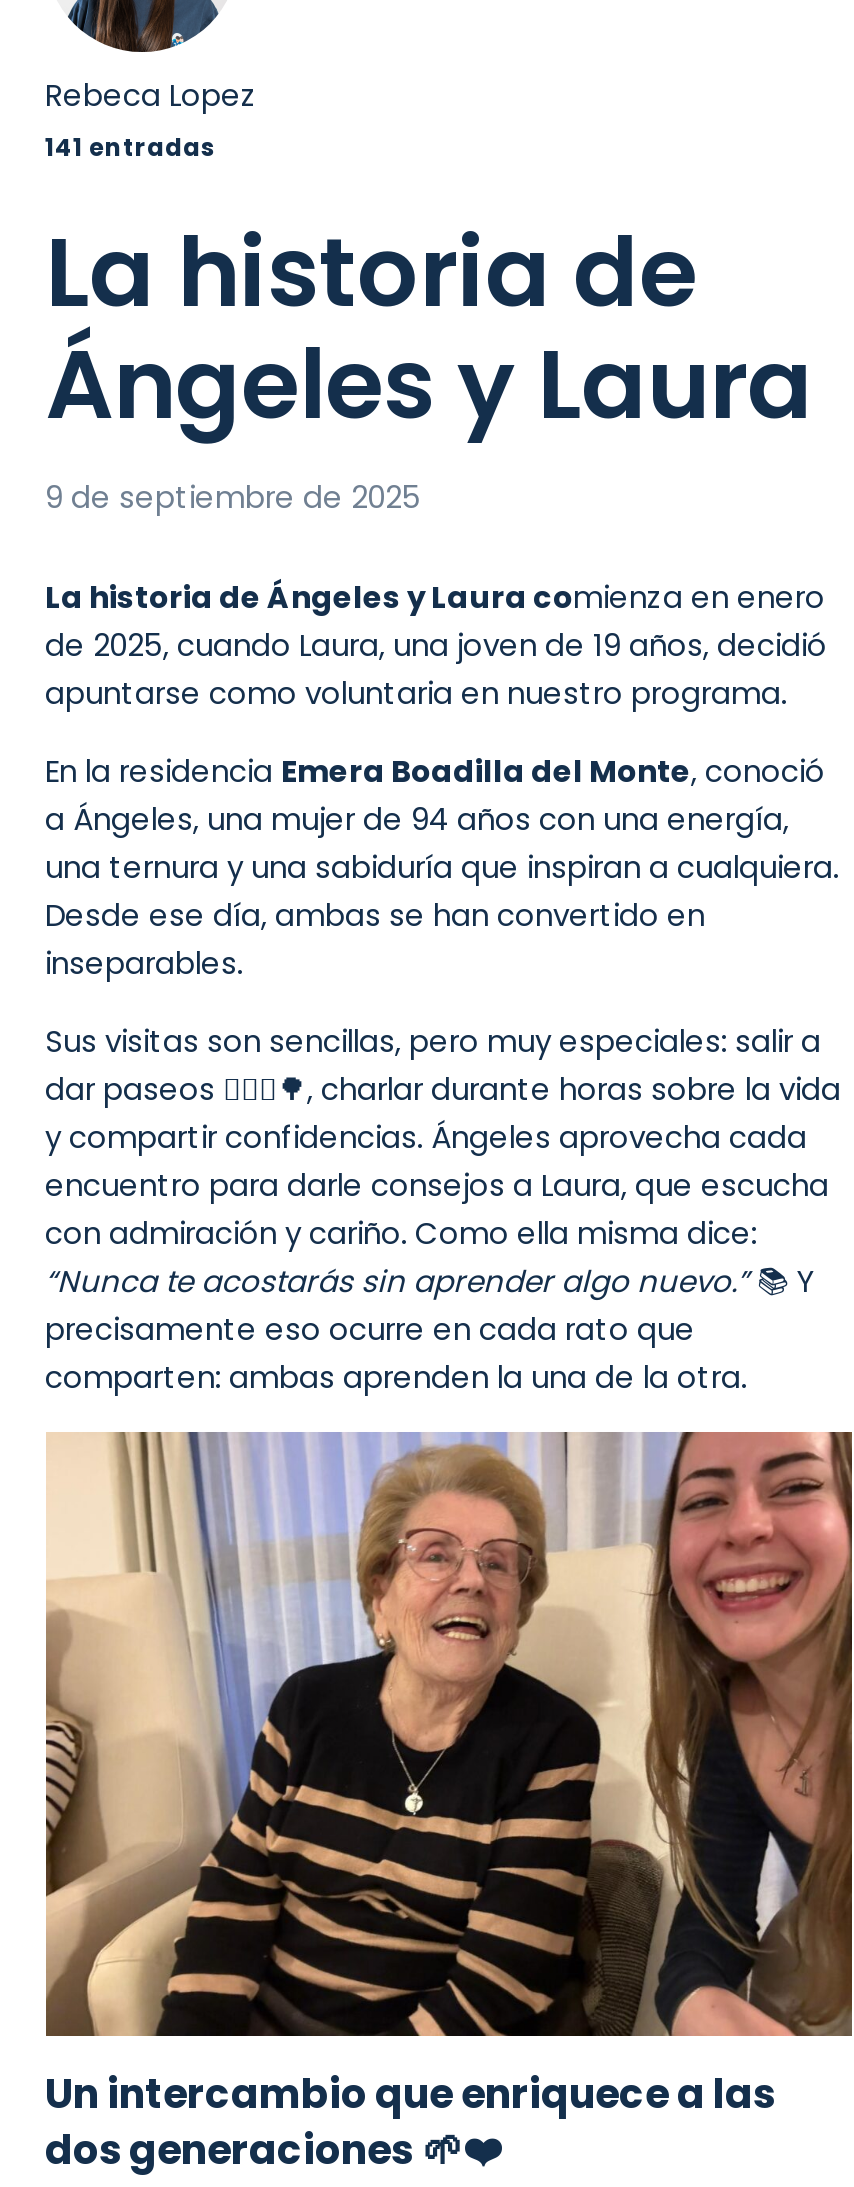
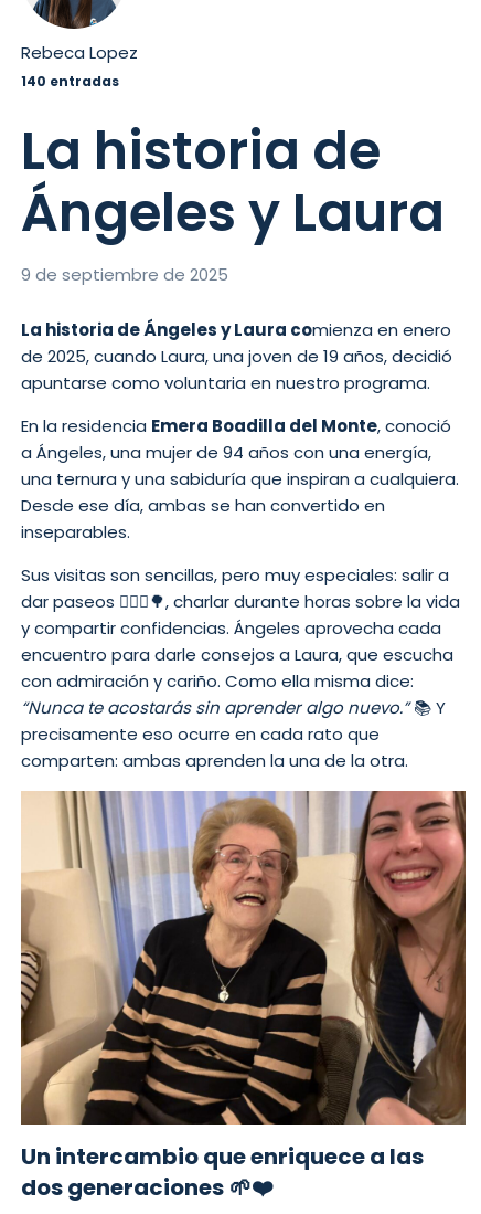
- 141 entradas
+ 140 entradas
